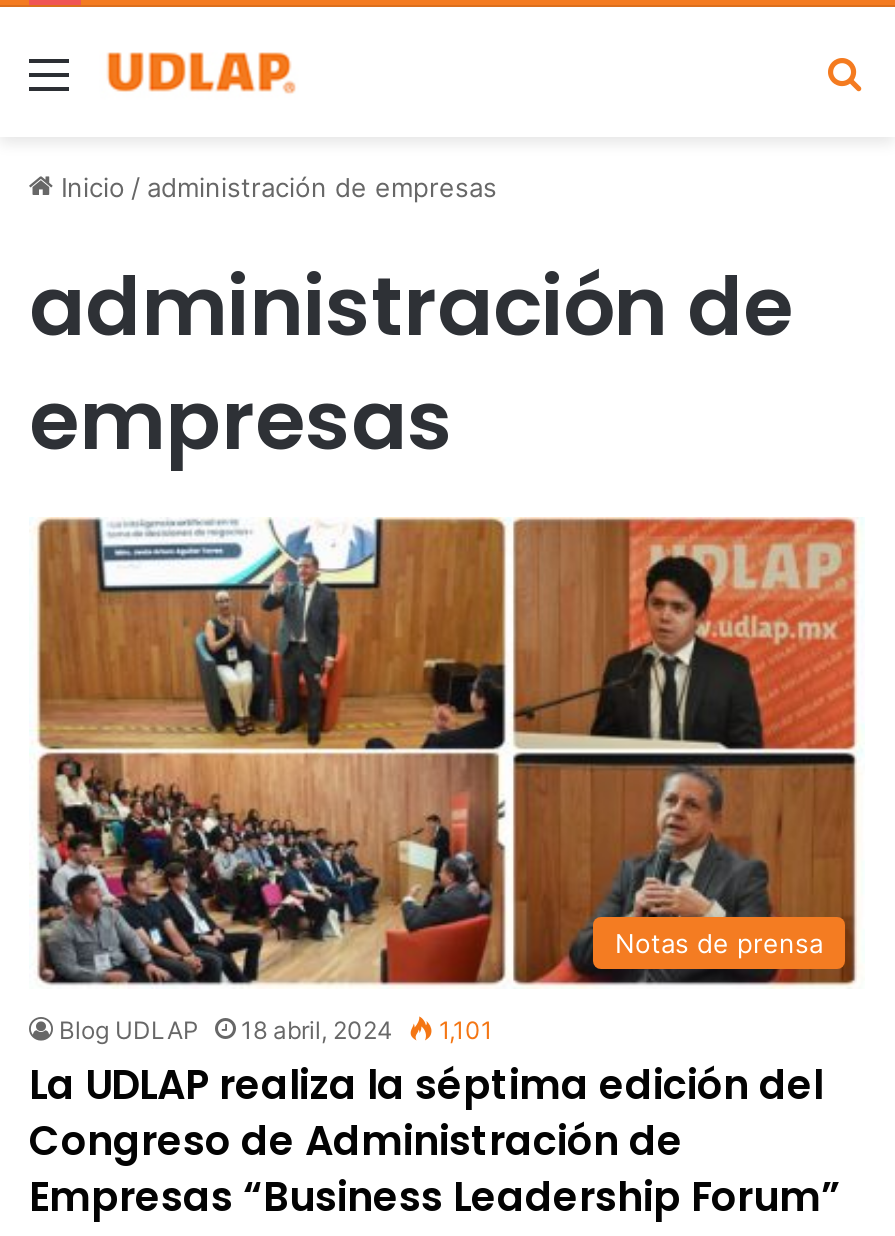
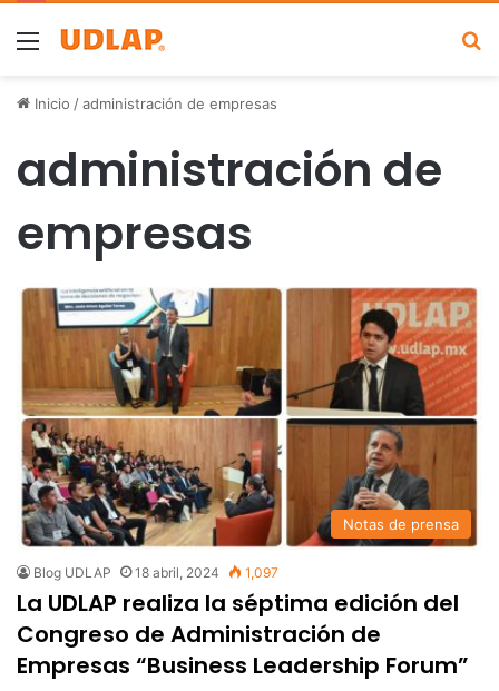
- Blog UDLAP 18 abril, 2024 1,101
+ Blog UDLAP 18 abril, 2024 1,097
